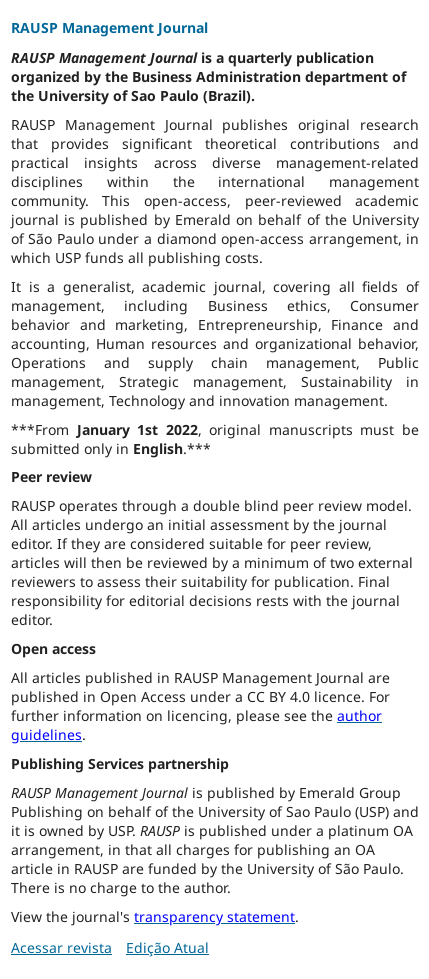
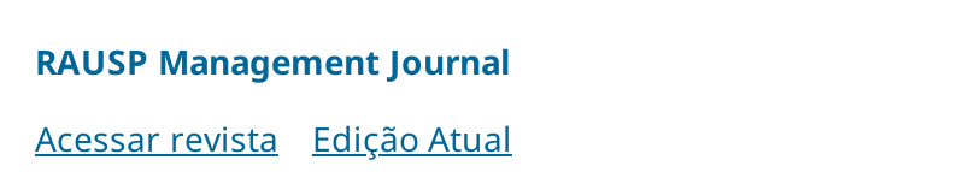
- RAUSP Management Journal is a quarterly publication
- organized by the Business Administration department of
- the University of Sao Paulo (Brazil).
- RAUSP Management Journal publishes original research
- that provides significant theoretical contributions and
- practical insights across diverse management-related
- disciplines within the international management
- community. This open-access, peer-reviewed academic
- journal is published by Emerald on behalf of the University
- of São Paulo under a diamond open-access arrangement, in
- which USP funds all publishing costs.
- It is a generalist, academic journal, covering all fields of
- management, including Business ethics, Consumer
- behavior and marketing, Entrepreneurship, Finance and
- accounting, Human resources and organizational behavior,
- Operations and supply chain management, Public
- management, Strategic management, Sustainability in
- management, Technology and innovation management.
- ***From January 1st 2022, original manuscripts must be
- submitted only in English.***
- Peer review
- RAUSP operates through a double blind peer review model.
- All articles undergo an initial assessment by the journal
- editor. If they are considered suitable for peer review,
- articles will then be reviewed by a minimum of two external
- reviewers to assess their suitability for publication. Final
- responsibility for editorial decisions rests with the journal
- editor.
- Open access
- All articles published in RAUSP Management Journal are
- published in Open Access under a CC BY 4.0 licence. For
- further information on licencing, please see the author
- guidelines.
- Publishing Services partnership
- RAUSP Management Journal is published by Emerald Group
- Publishing on behalf of the University of Sao Paulo (USP) and
- it is owned by USP. RAUSP is published under a platinum OA
- arrangement, in that all charges for publishing an OA
- article in RAUSP are funded by the University of São Paulo.
- There is no charge to the author.
- View the journal's transparency statement.
